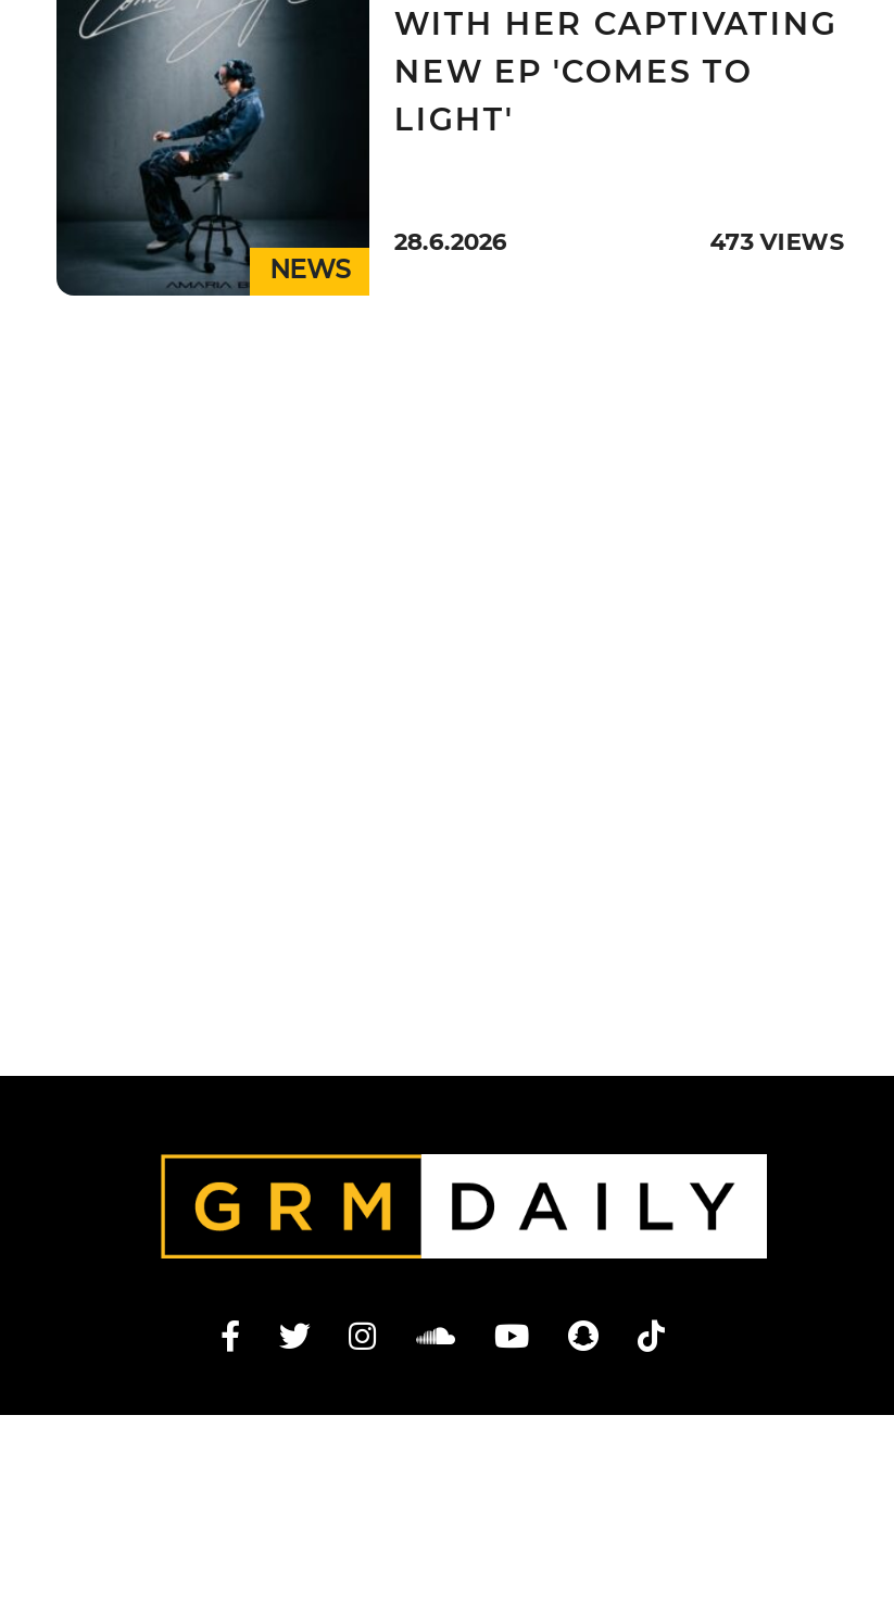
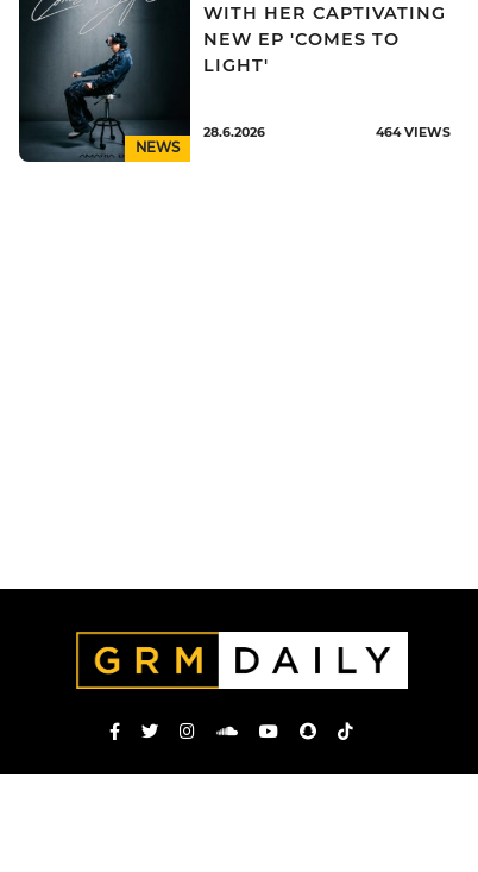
- 473 VIEWS
+ 464 VIEWS
